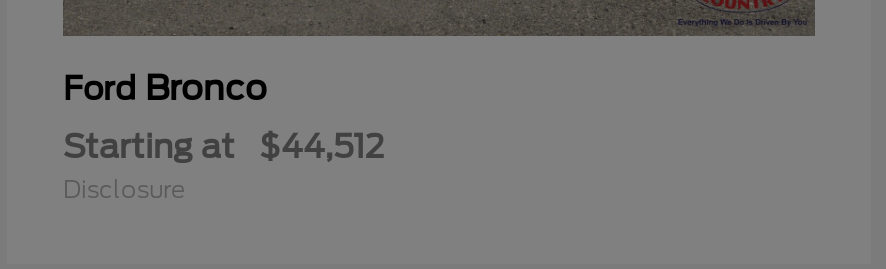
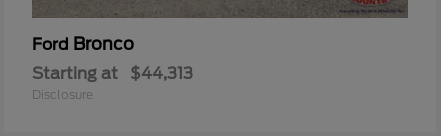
- Starting at $44,512
+ Starting at $44,313
